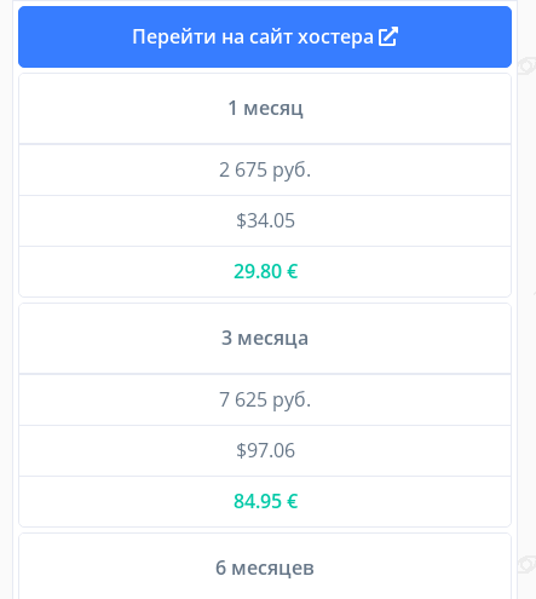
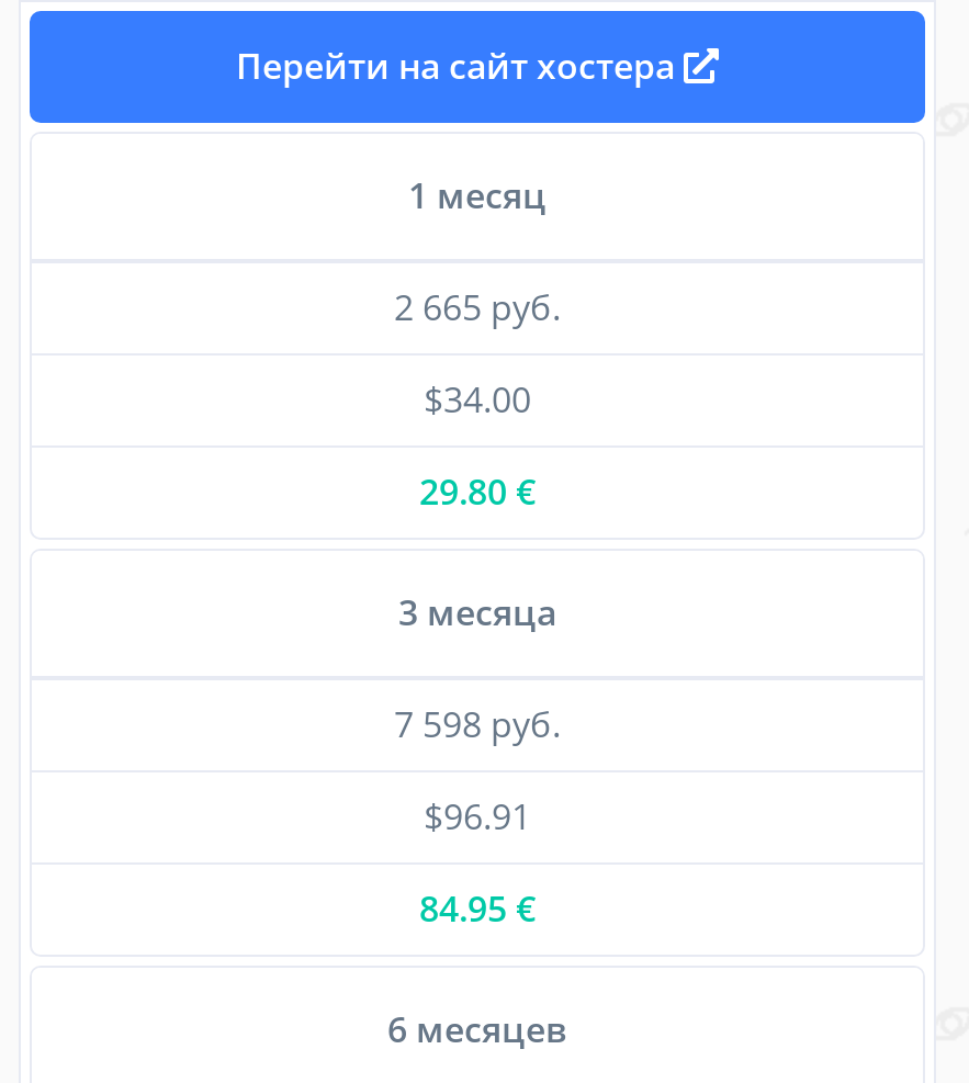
- 2 675 руб.
+ 2 665 руб.

- $34.05
+ $34.00

- 7 625 руб.
+ 7 598 руб.

- $97.06
+ $96.91
